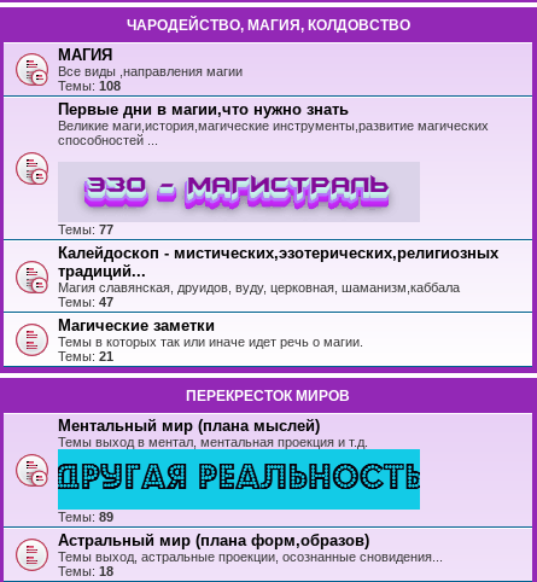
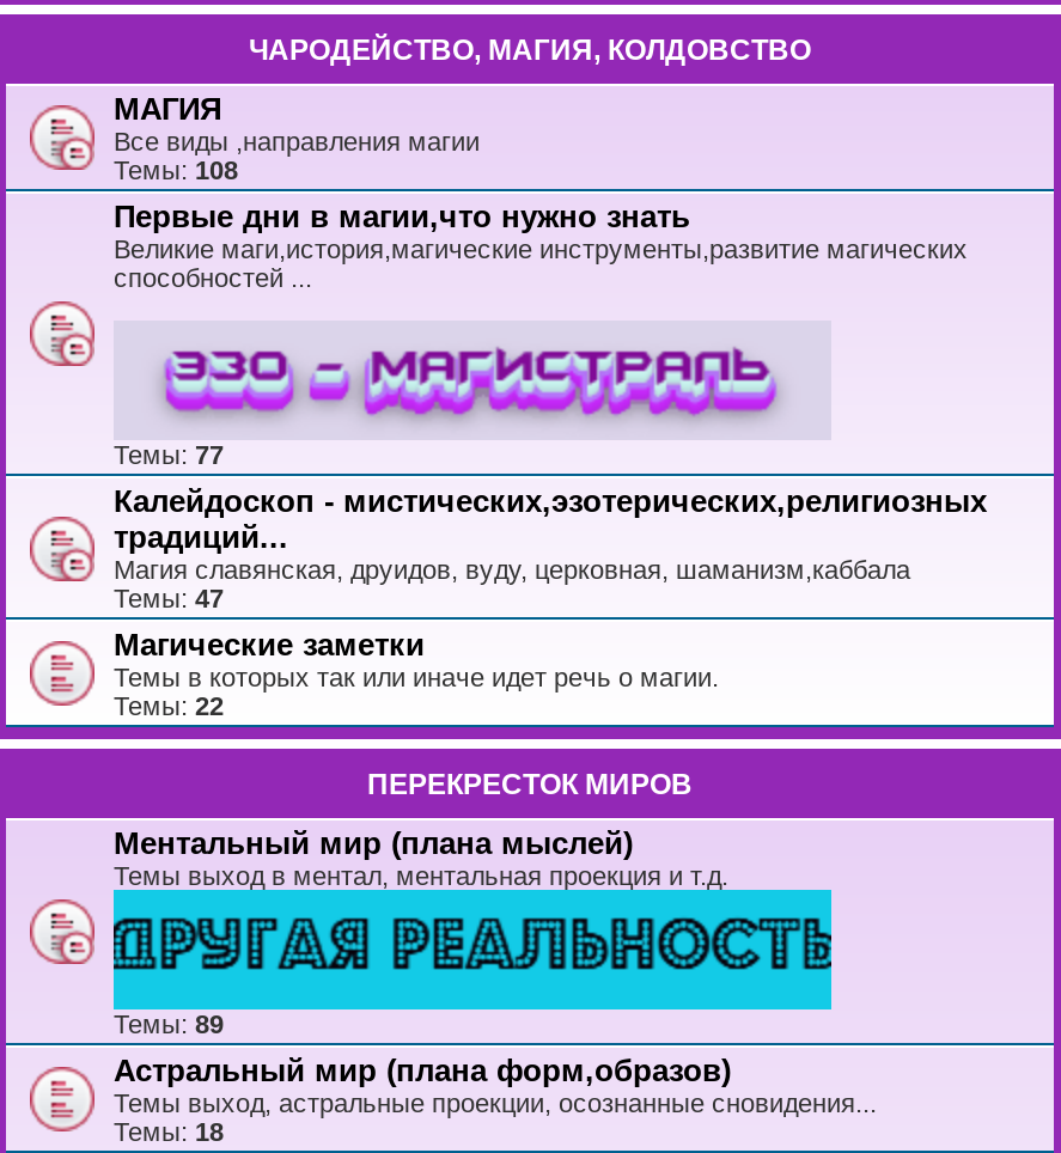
- Темы: 21
+ Темы: 22
